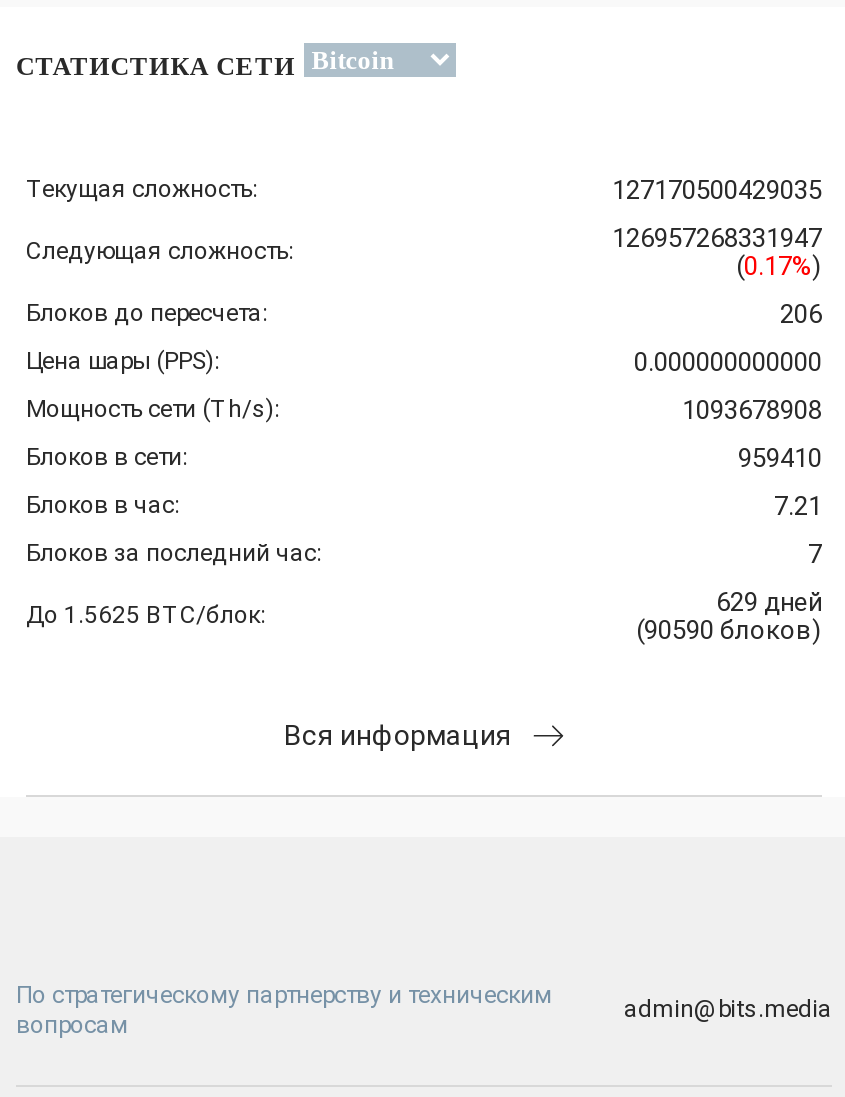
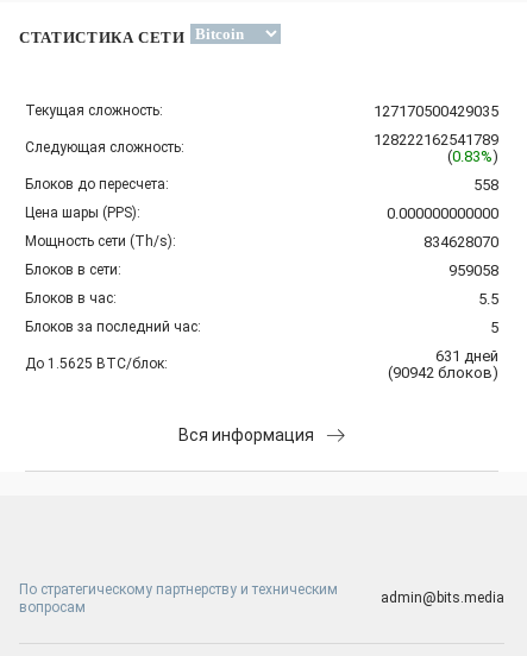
- 126957268331947
+ 128222162541789

- (0.17%)
+ (0.83%)

- 206
+ 558

- 1093678908
+ 834628070

- 959410
+ 959058

- 7.21
+ 5.5

- 7
+ 5

- 629 дней
+ 631 дней

- (90590 блоков)
+ (90942 блоков)
